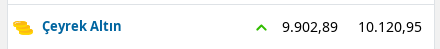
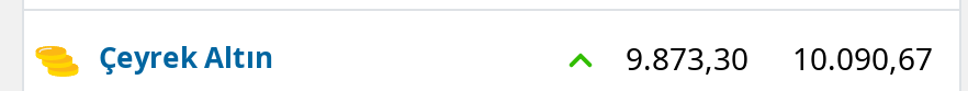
- 9.902,89
+ 9.873,30

- 10.120,95
+ 10.090,67
